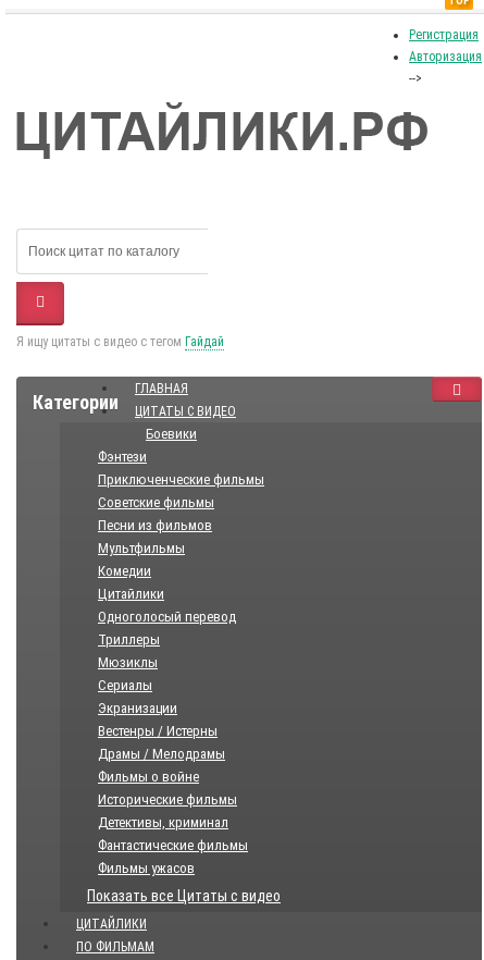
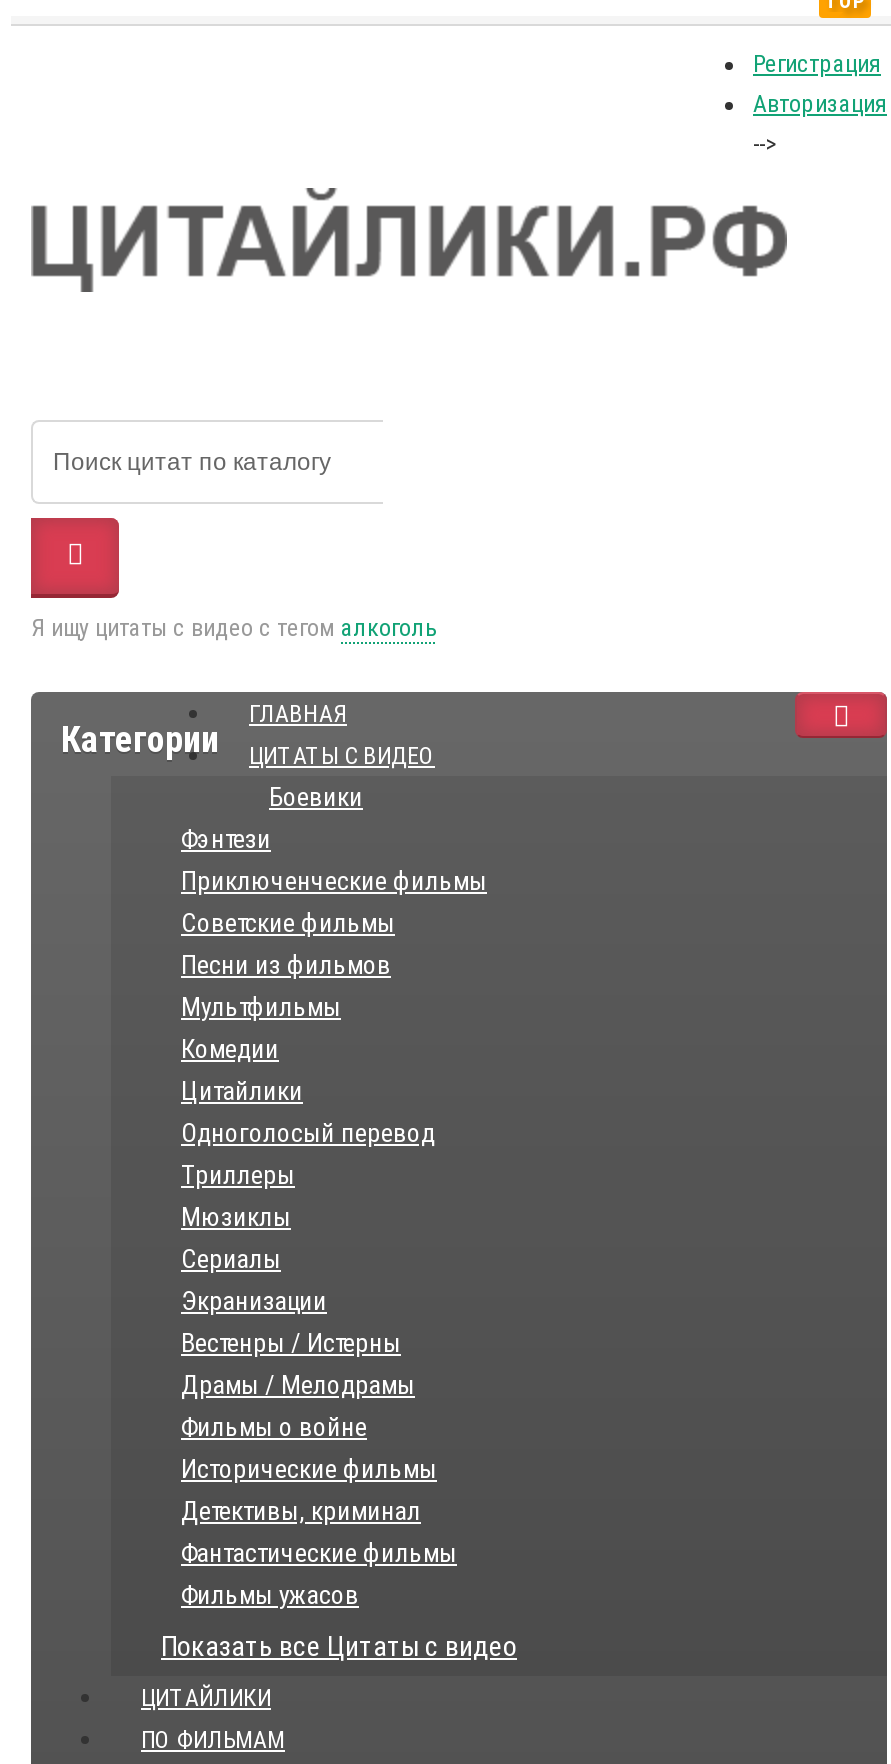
- Я ищу цитаты с видео с тегом Гайдай
+ Я ищу цитаты с видео с тегом алкоголь
